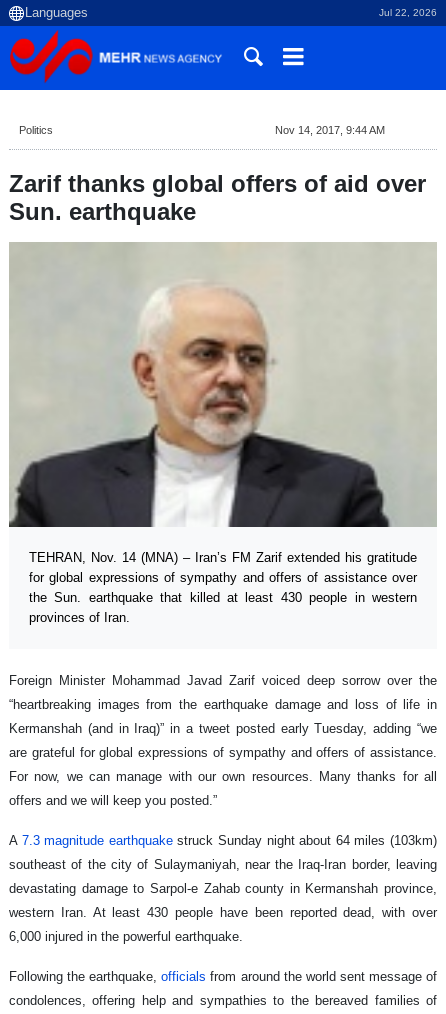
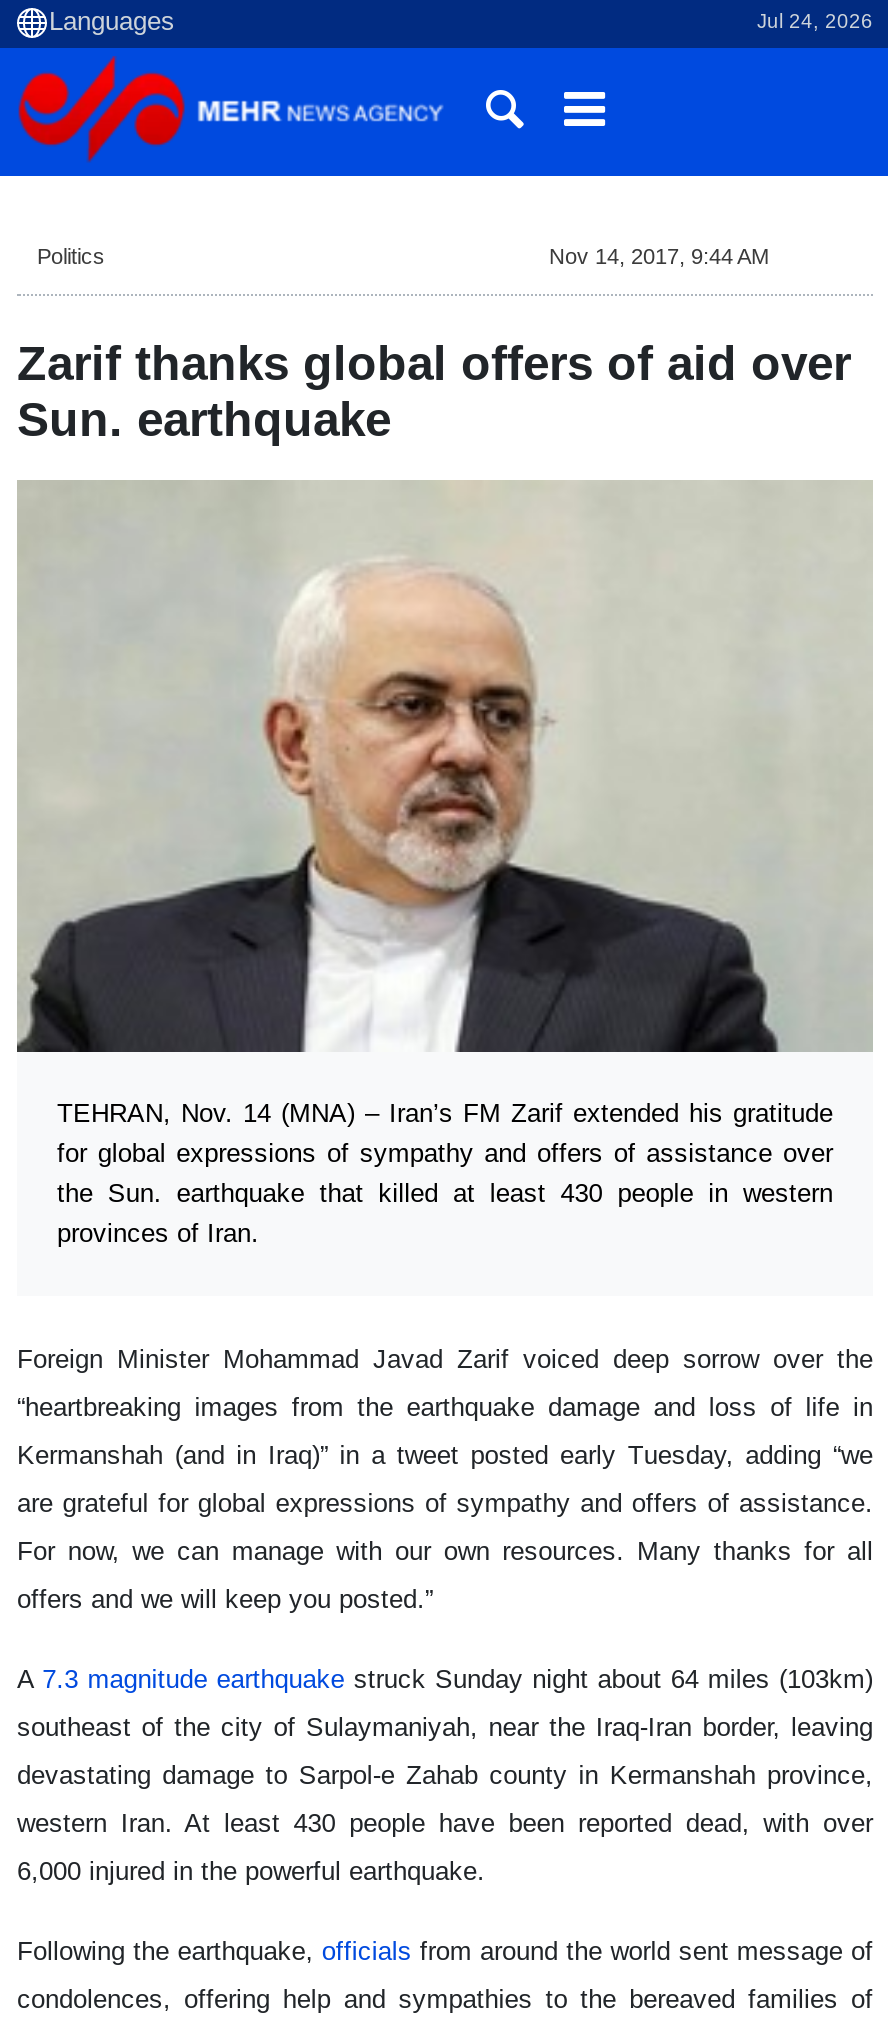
- Jul 22, 2026
+ Jul 24, 2026
